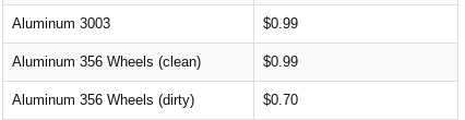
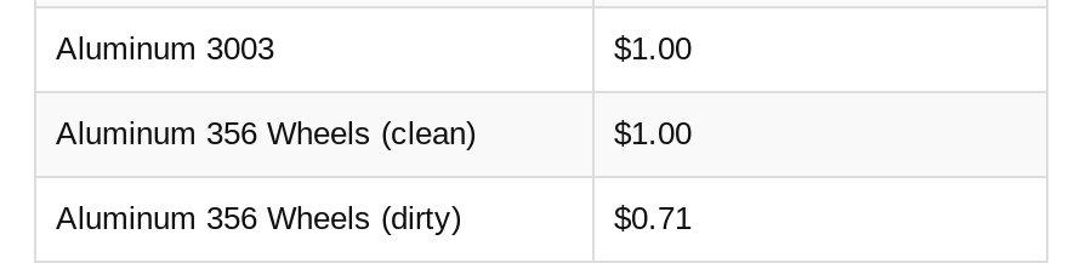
- $0.99
+ $1.00

- $0.99
+ $1.00

- $0.70
+ $0.71
